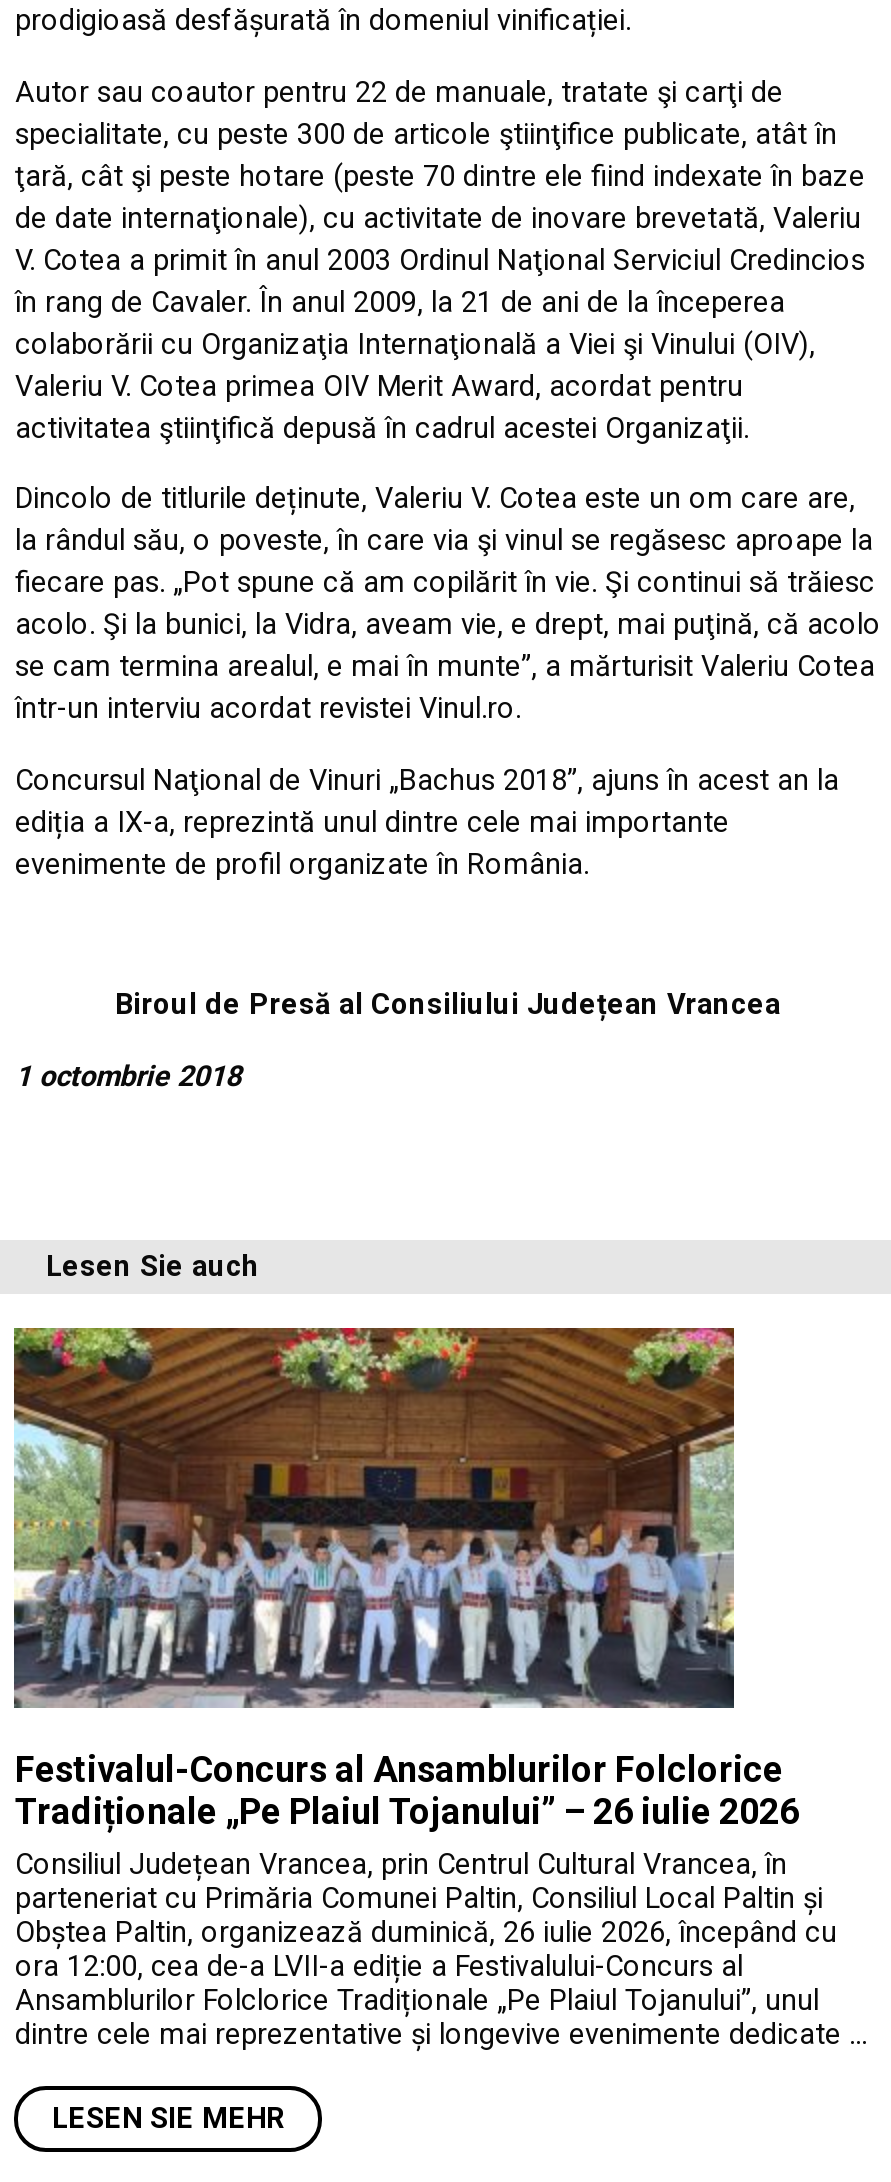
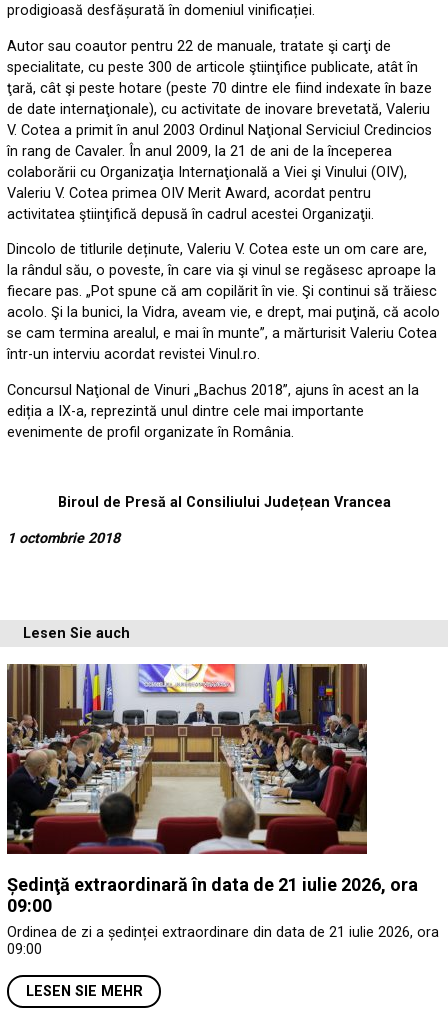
- [image]
+ [image]

- Festivalul-Concurs al Ansamblurilor Folclorice
- Tradiționale „Pe Plaiul Tojanului” – 26 iulie 2026
- Consiliul Județean Vrancea, prin Centrul Cultural Vrancea, în
- parteneriat cu Primăria Comunei Paltin, Consiliul Local Paltin și
- Obștea Paltin, organizează duminică, 26 iulie 2026, începând cu
- ora 12:00, cea de-a LVII-a ediție a Festivalului-Concurs al
- Ansamblurilor Folclorice Tradiționale „Pe Plaiul Tojanului”, unul
- dintre cele mai reprezentative și longevive evenimente dedicate …
+ Ședinţă extraordinară în data de 21 iulie 2026, ora
+ 09:00
+ Ordinea de zi a ședinței extraordinare din data de 21 iulie 2026, ora
+ 09:00
